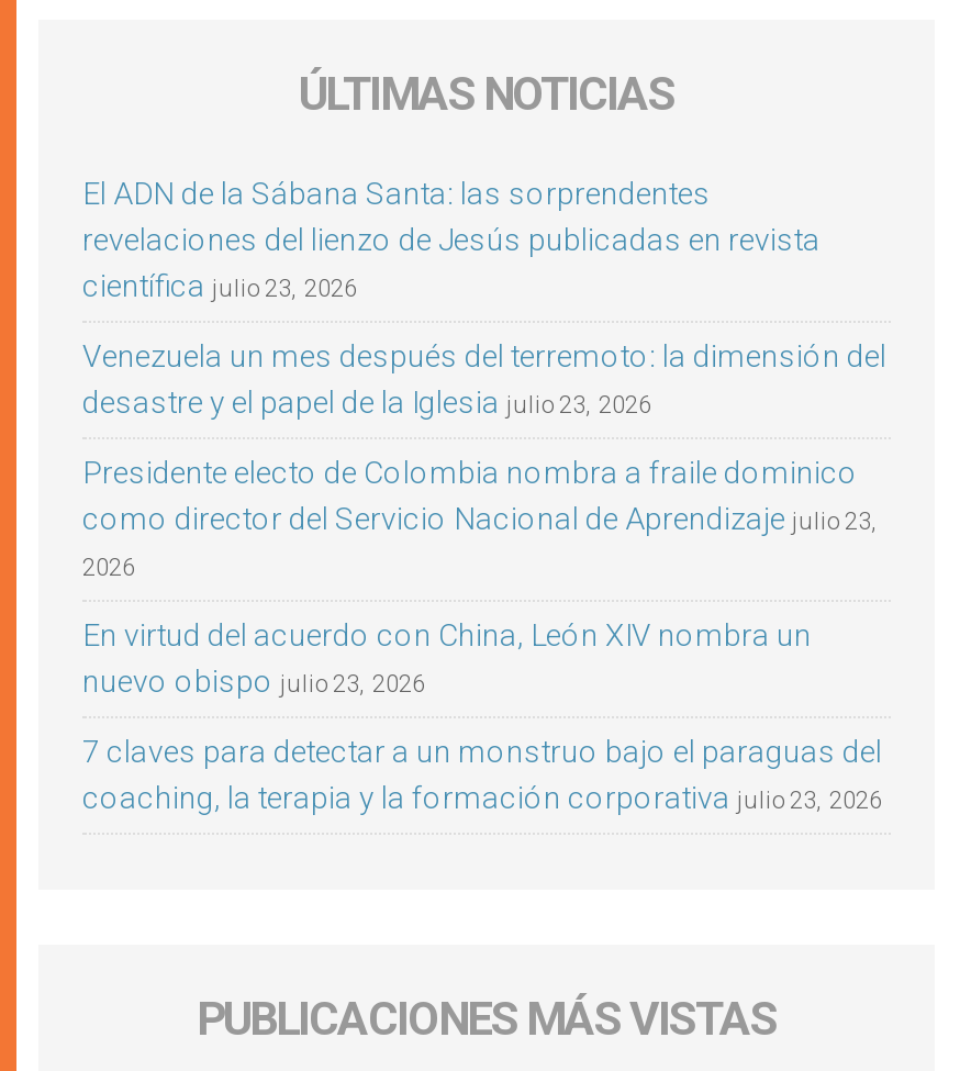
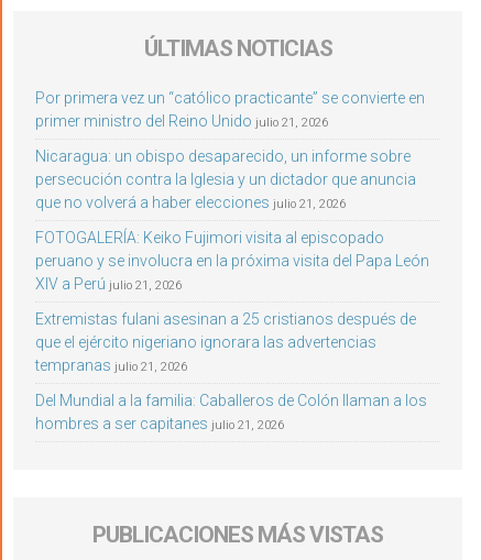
- El ADN de la Sábana Santa: las sorprendentes
- revelaciones del lienzo de Jesús publicadas en revista
- científica julio 23, 2026
- Venezuela un mes después del terremoto: la dimensión del
- desastre y el papel de la Iglesia julio 23, 2026
- Presidente electo de Colombia nombra a fraile dominico
- como director del Servicio Nacional de Aprendizaje julio 23,
- 2026
- En virtud del acuerdo con China, León XIV nombra un
- nuevo obispo julio 23, 2026
- 7 claves para detectar a un monstruo bajo el paraguas del
- coaching, la terapia y la formación corporativa julio 23, 2026
+ Por primera vez un “católico practicante” se convierte en
+ primer ministro del Reino Unido julio 21, 2026
+ Nicaragua: un obispo desaparecido, un informe sobre
+ persecución contra la Iglesia y un dictador que anuncia
+ que no volverá a haber elecciones julio 21, 2026
+ FOTOGALERÍA: Keiko Fujimori visita al episcopado
+ peruano y se involucra en la próxima visita del Papa León
+ XIV a Perú julio 21, 2026
+ Extremistas fulani asesinan a 25 cristianos después de
+ que el ejército nigeriano ignorara las advertencias
+ tempranas julio 21, 2026
+ Del Mundial a la familia: Caballeros de Colón llaman a los
+ hombres a ser capitanes julio 21, 2026
